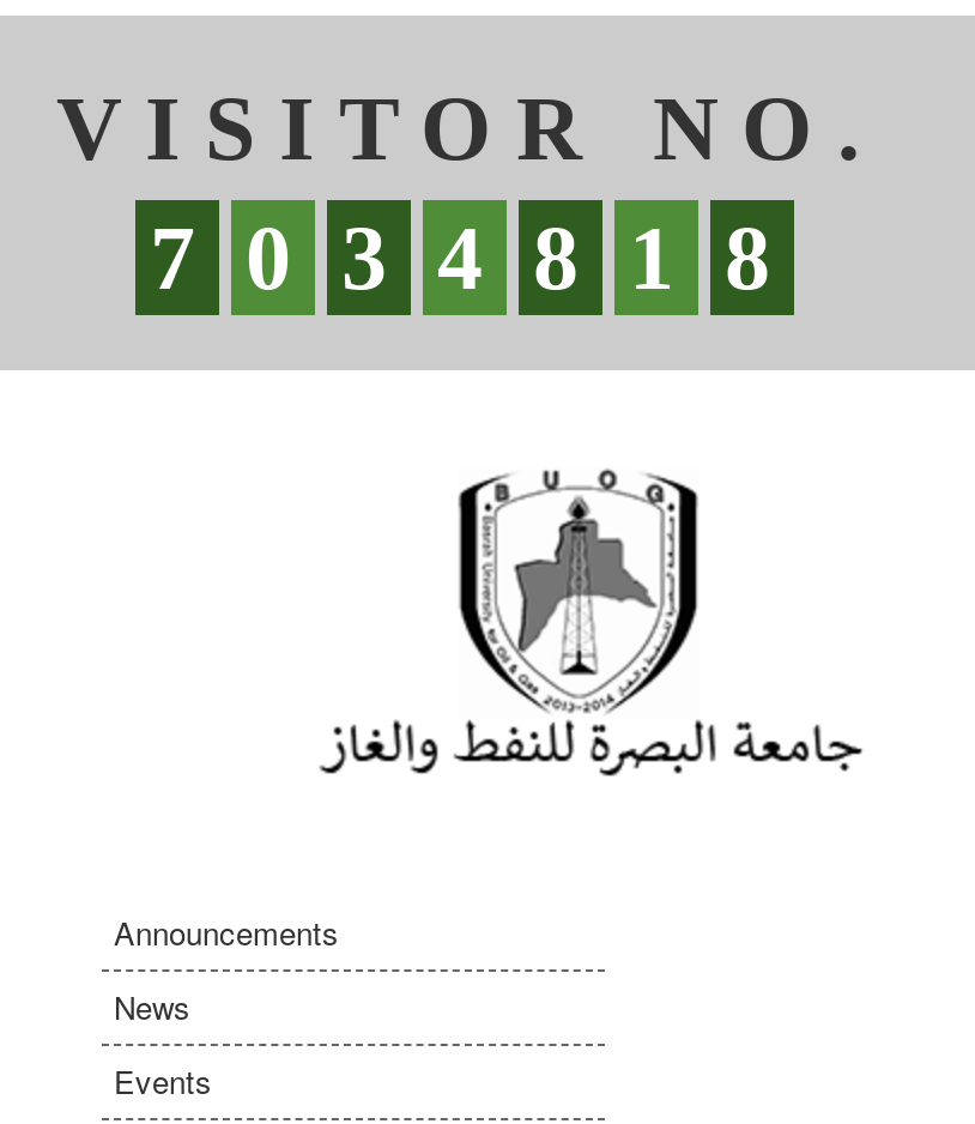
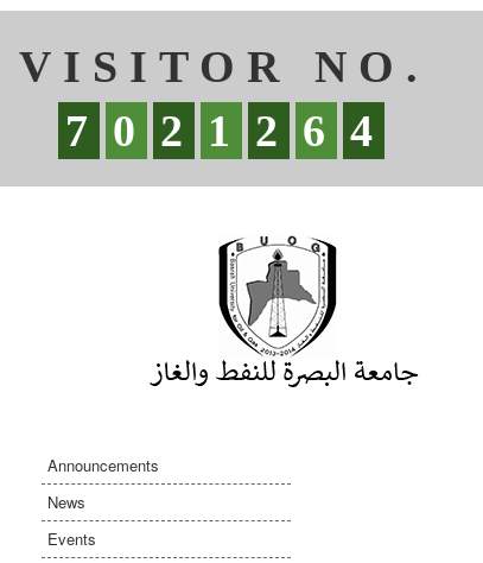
- 7 0 3 4 8 1 8
+ 7 0 2 1 2 6 4
